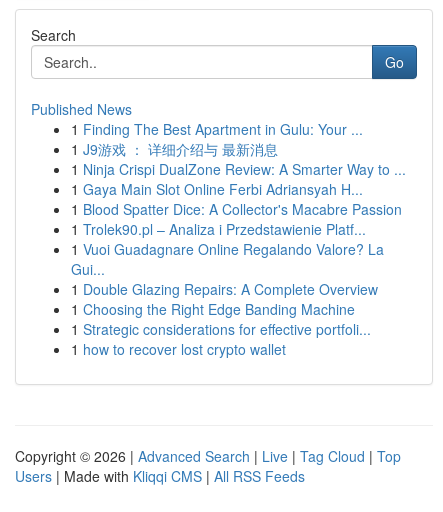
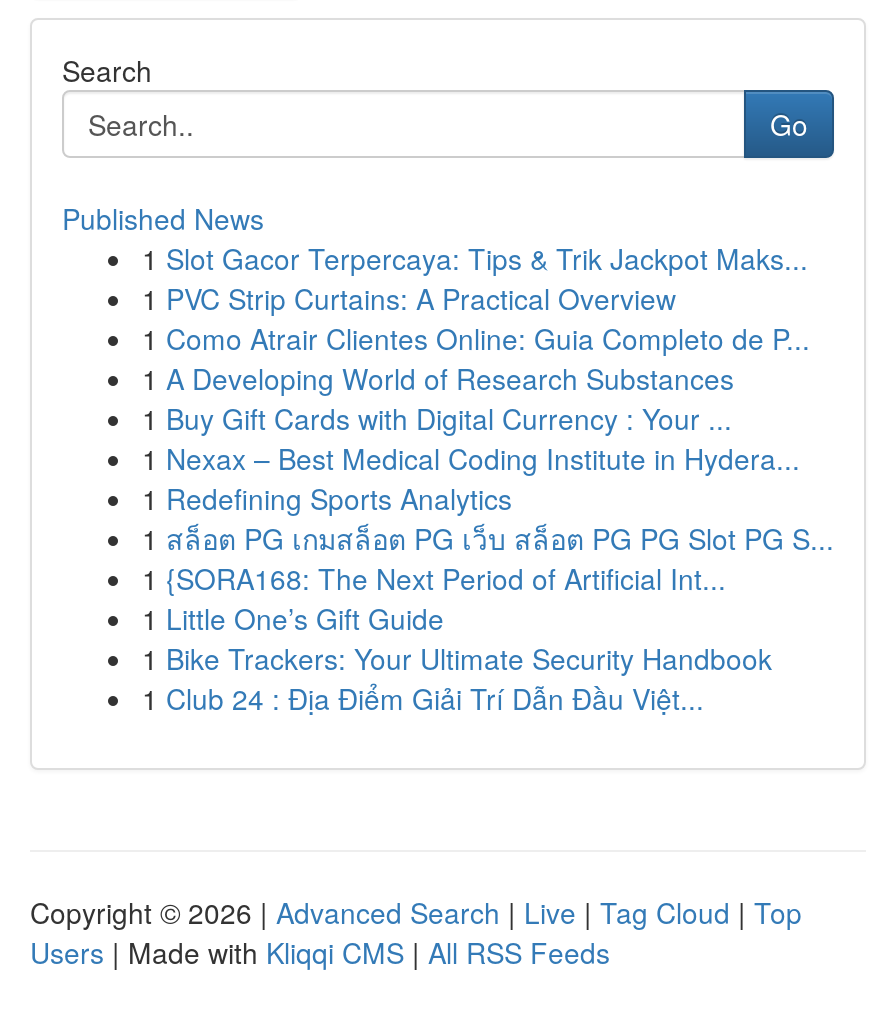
- 1 Finding The Best Apartment in Gulu: Your ...
- 1 J9游戏 ： 详细介绍与 最新消息
- 1 Ninja Crispi DualZone Review: A Smarter Way to ...
- 1 Gaya Main Slot Online Ferbi Adriansyah H...
- 1 Blood Spatter Dice: A Collector's Macabre Passion
- 1 Trolek90.pl – Analiza i Przedstawienie Platf...
- 1 Vuoi Guadagnare Online Regalando Valore? La
- Gui...
- 1 Double Glazing Repairs: A Complete Overview
- 1 Choosing the Right Edge Banding Machine
- 1 Strategic considerations for effective portfoli...
- 1 how to recover lost crypto wallet
+ 1 Slot Gacor Terpercaya: Tips & Trik Jackpot Maks...
+ 1 PVC Strip Curtains: A Practical Overview
+ 1 Como Atrair Clientes Online: Guia Completo de P...
+ 1 A Developing World of Research Substances
+ 1 Buy Gift Cards with Digital Currency : Your ...
+ 1 Nexax – Best Medical Coding Institute in Hydera...
+ 1 Redefining Sports Analytics
+ 1 สล็อต PG เกมสล็อต PG เว็บ สล็อต PG PG Slot PG S...
+ 1 {SORA168: The Next Period of Artificial Int...
+ 1 Little One’s Gift Guide
+ 1 Bike Trackers: Your Ultimate Security Handbook
+ 1 Club 24 : Địa Điểm Giải Trí Dẫn Đầu Việt...
